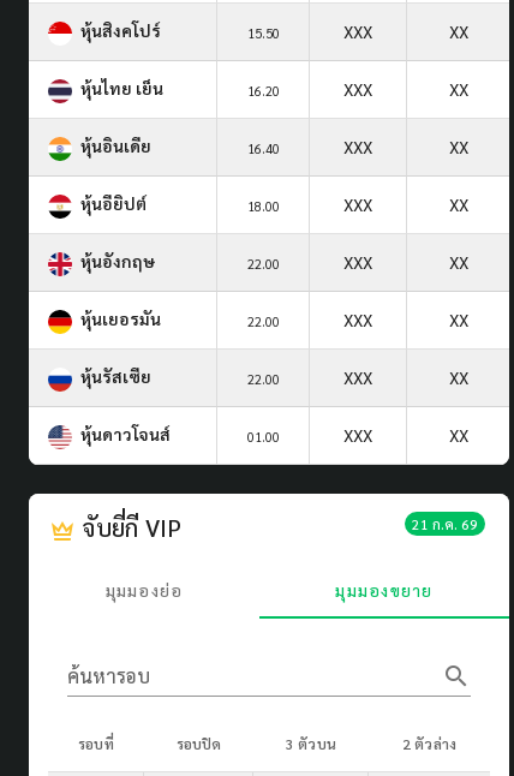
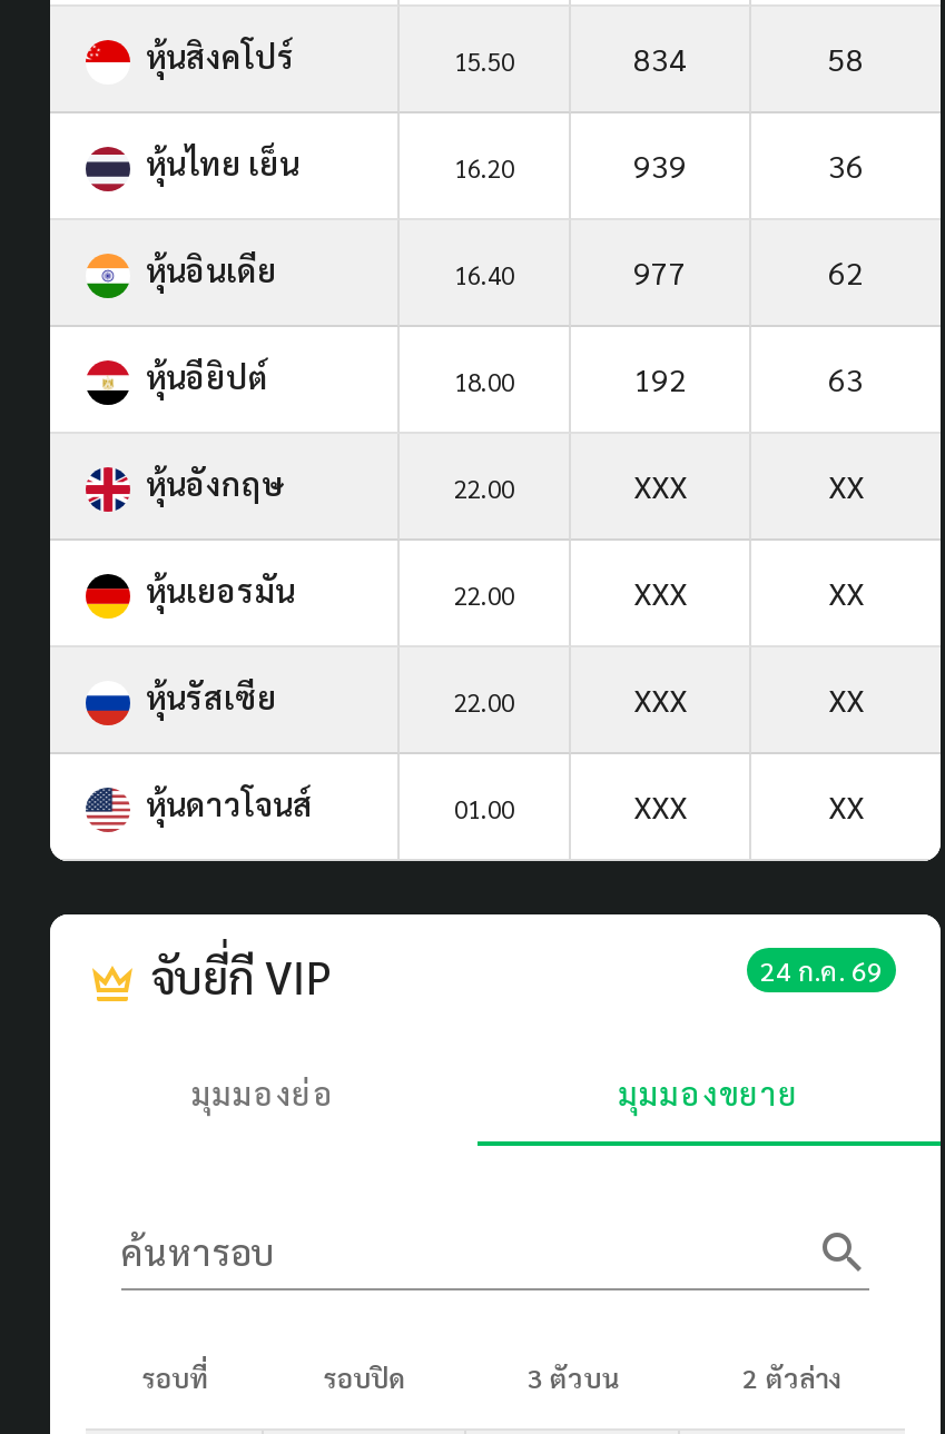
- XXX
- XX
+ 834
+ 58

- XXX
- XX
+ 939
+ 36

- XXX
- XX
+ 977
+ 62

- XXX
- XX
+ 192
+ 63

- 21 ก.ค. 69
+ 24 ก.ค. 69
